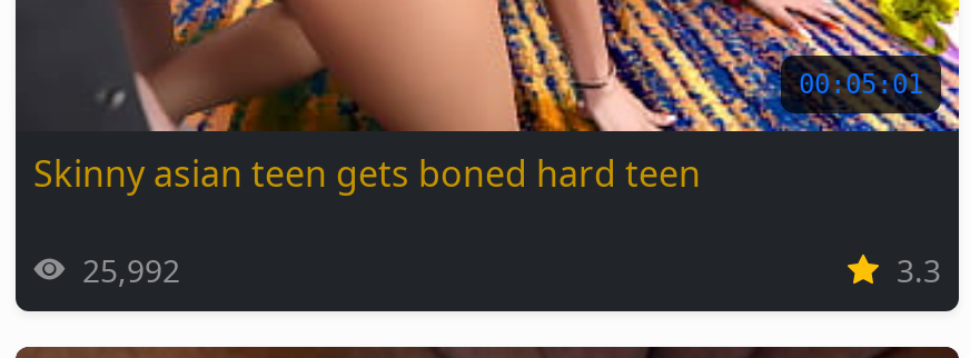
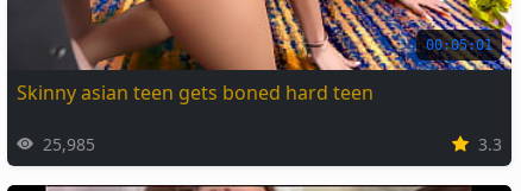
- 25,992
+ 25,985
